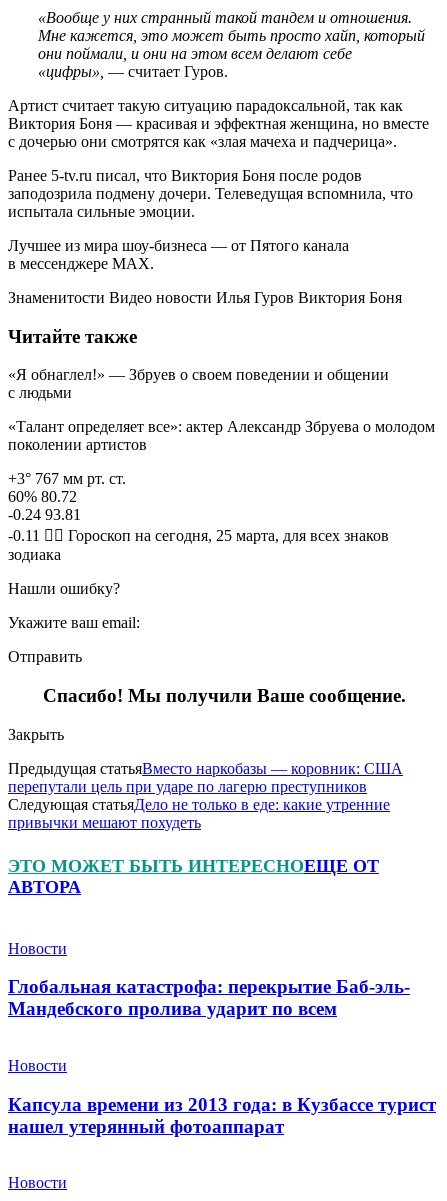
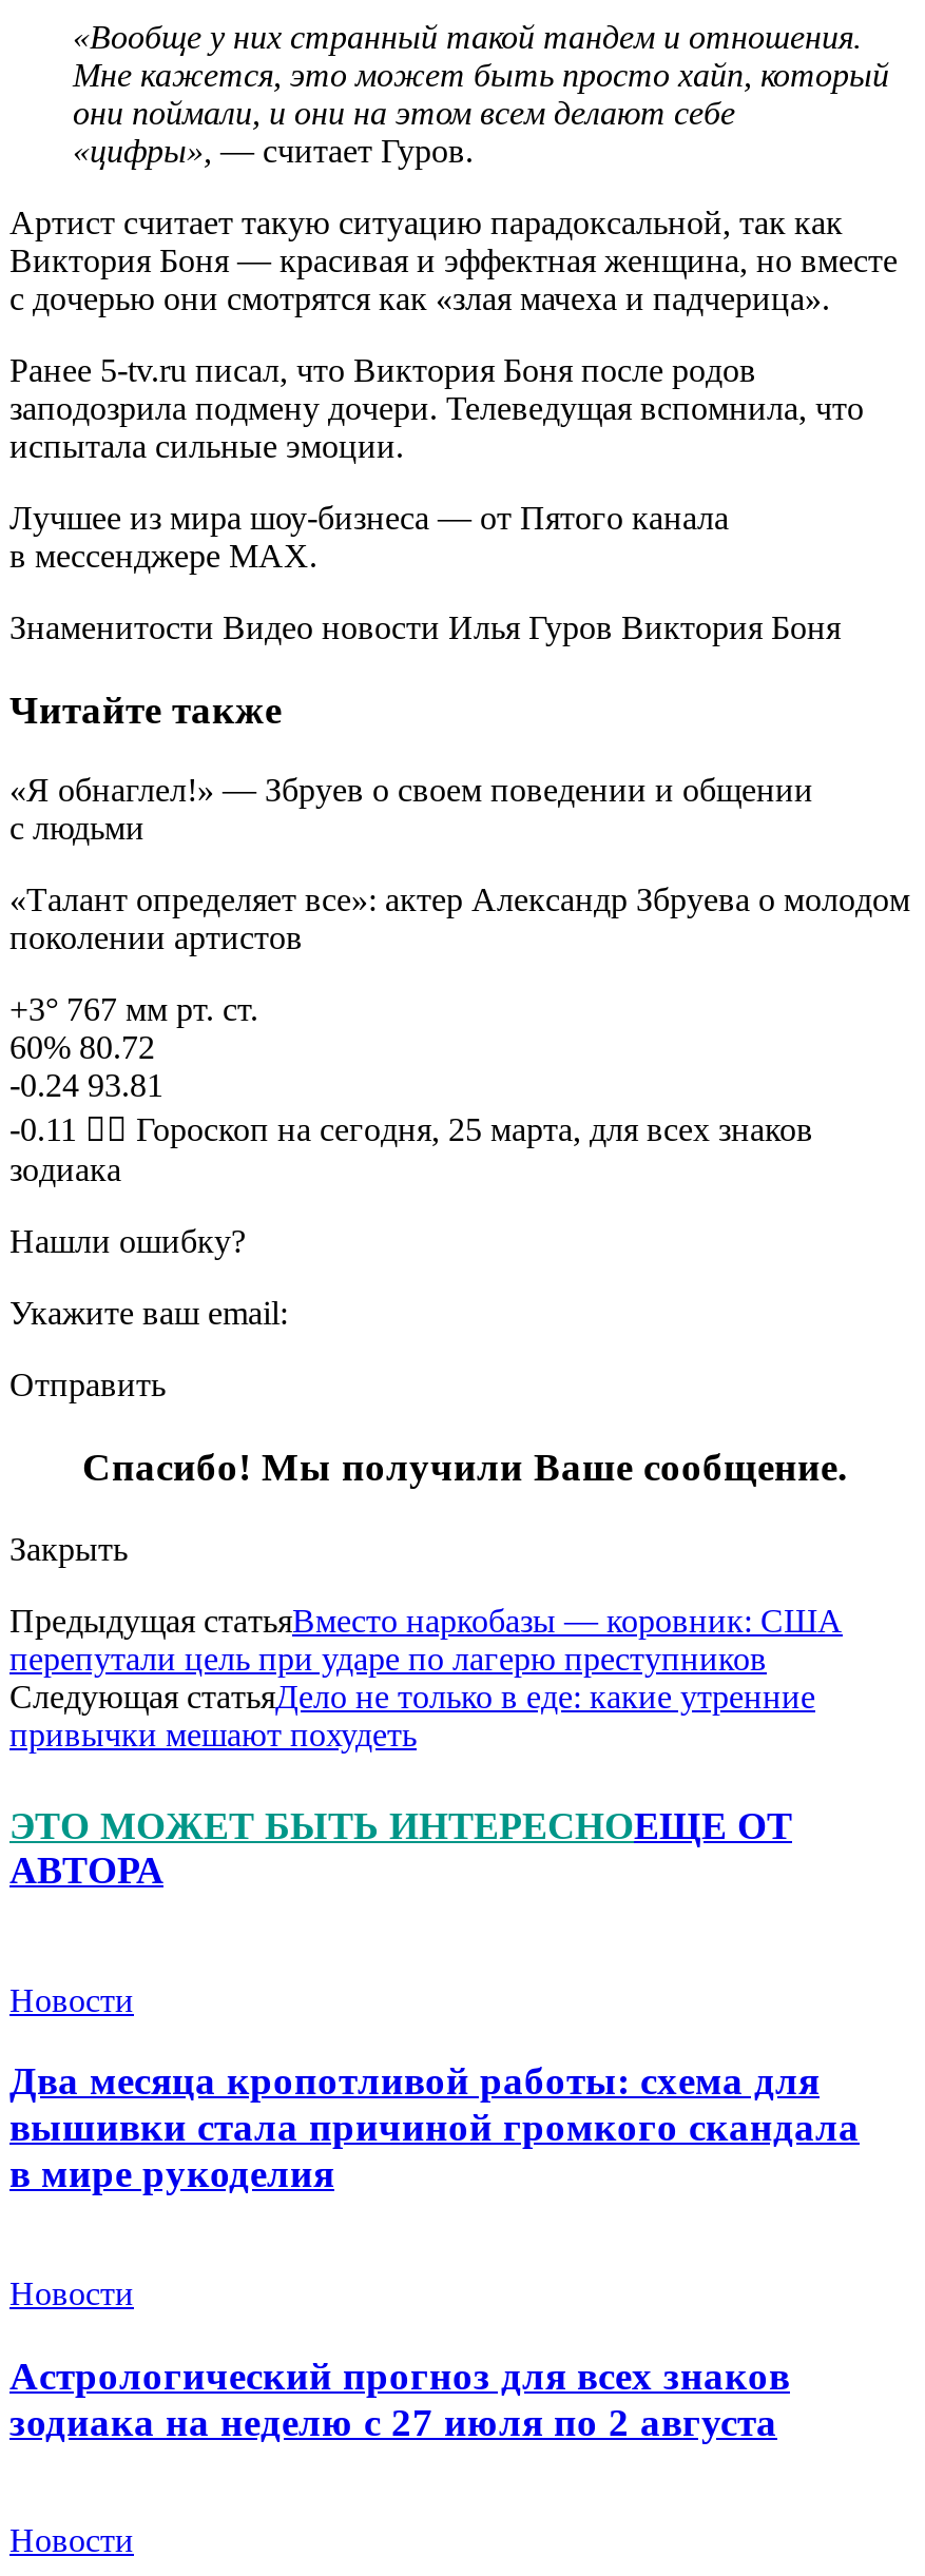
- Глобальная катастрофа: перекрытие Баб-эль-
- Мандебского пролива ударит по всем
+ Два месяца кропотливой работы: схема для
+ вышивки стала причиной громкого скандала
+ в мире рукоделия

- Капсула времени из 2013 года: в Кузбассе турист
- нашел утерянный фотоаппарат
+ Астрологический прогноз для всех знаков
+ зодиака на неделю с 27 июля по 2 августа
